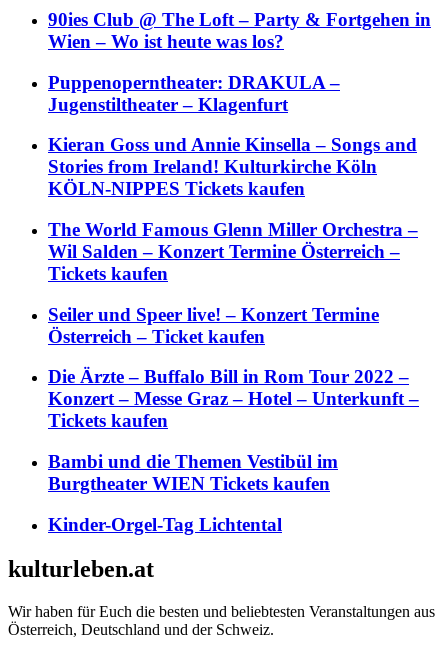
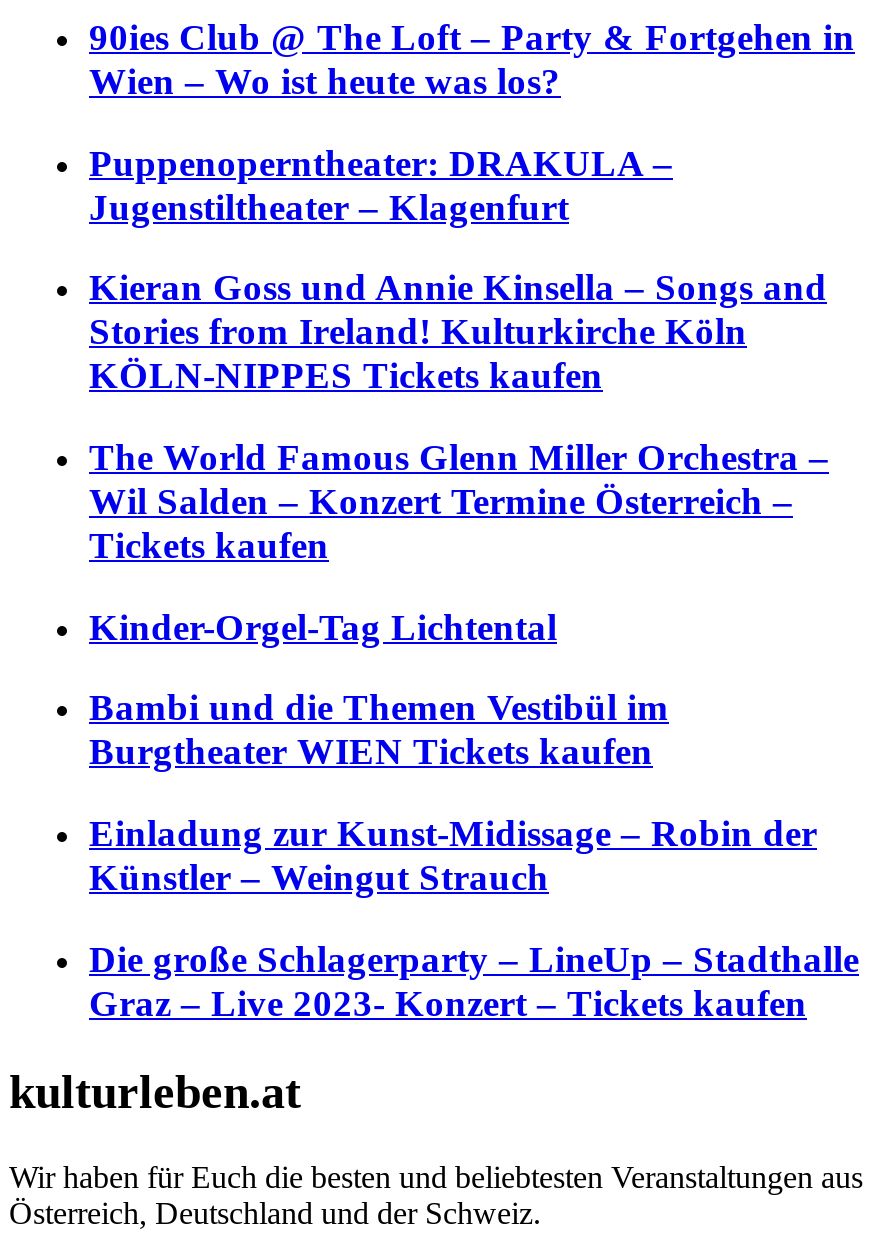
- Seiler und Speer live! – Konzert Termine
- Österreich – Ticket kaufen
- Die Ärzte – Buffalo Bill in Rom Tour 2022 –
- Konzert – Messe Graz – Hotel – Unterkunft –
- Tickets kaufen

moved up: Bambi und die Themen Vestibül im | Burgtheater WIEN Tickets kaufen

+ Einladung zur Kunst-Midissage – Robin der
+ Künstler – Weingut Strauch
+ Die große Schlagerparty – LineUp – Stadthalle
+ Graz – Live 2023- Konzert – Tickets kaufen

moved up: Kinder-Orgel-Tag Lichtental
